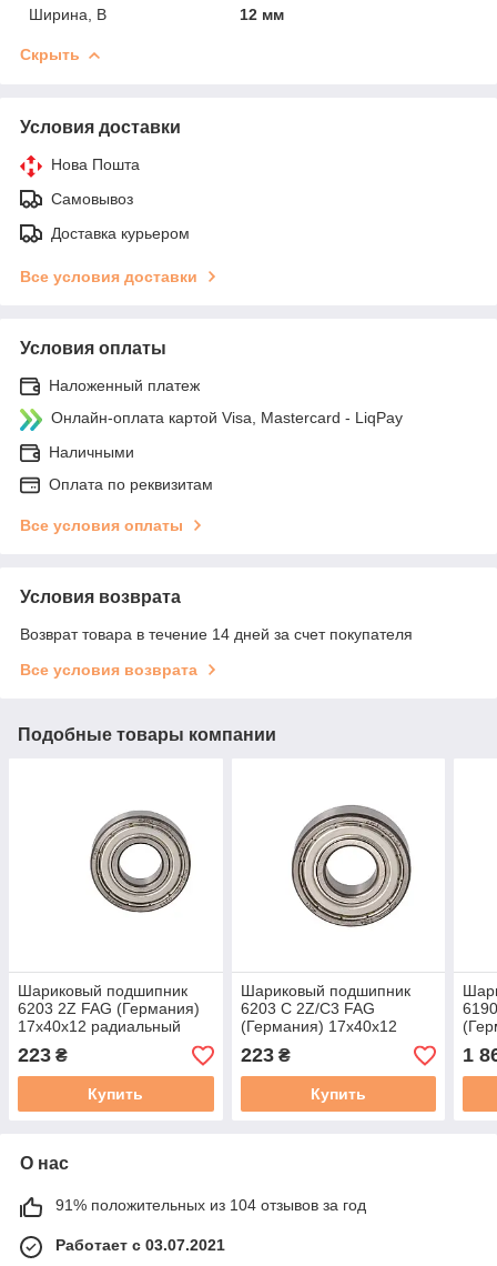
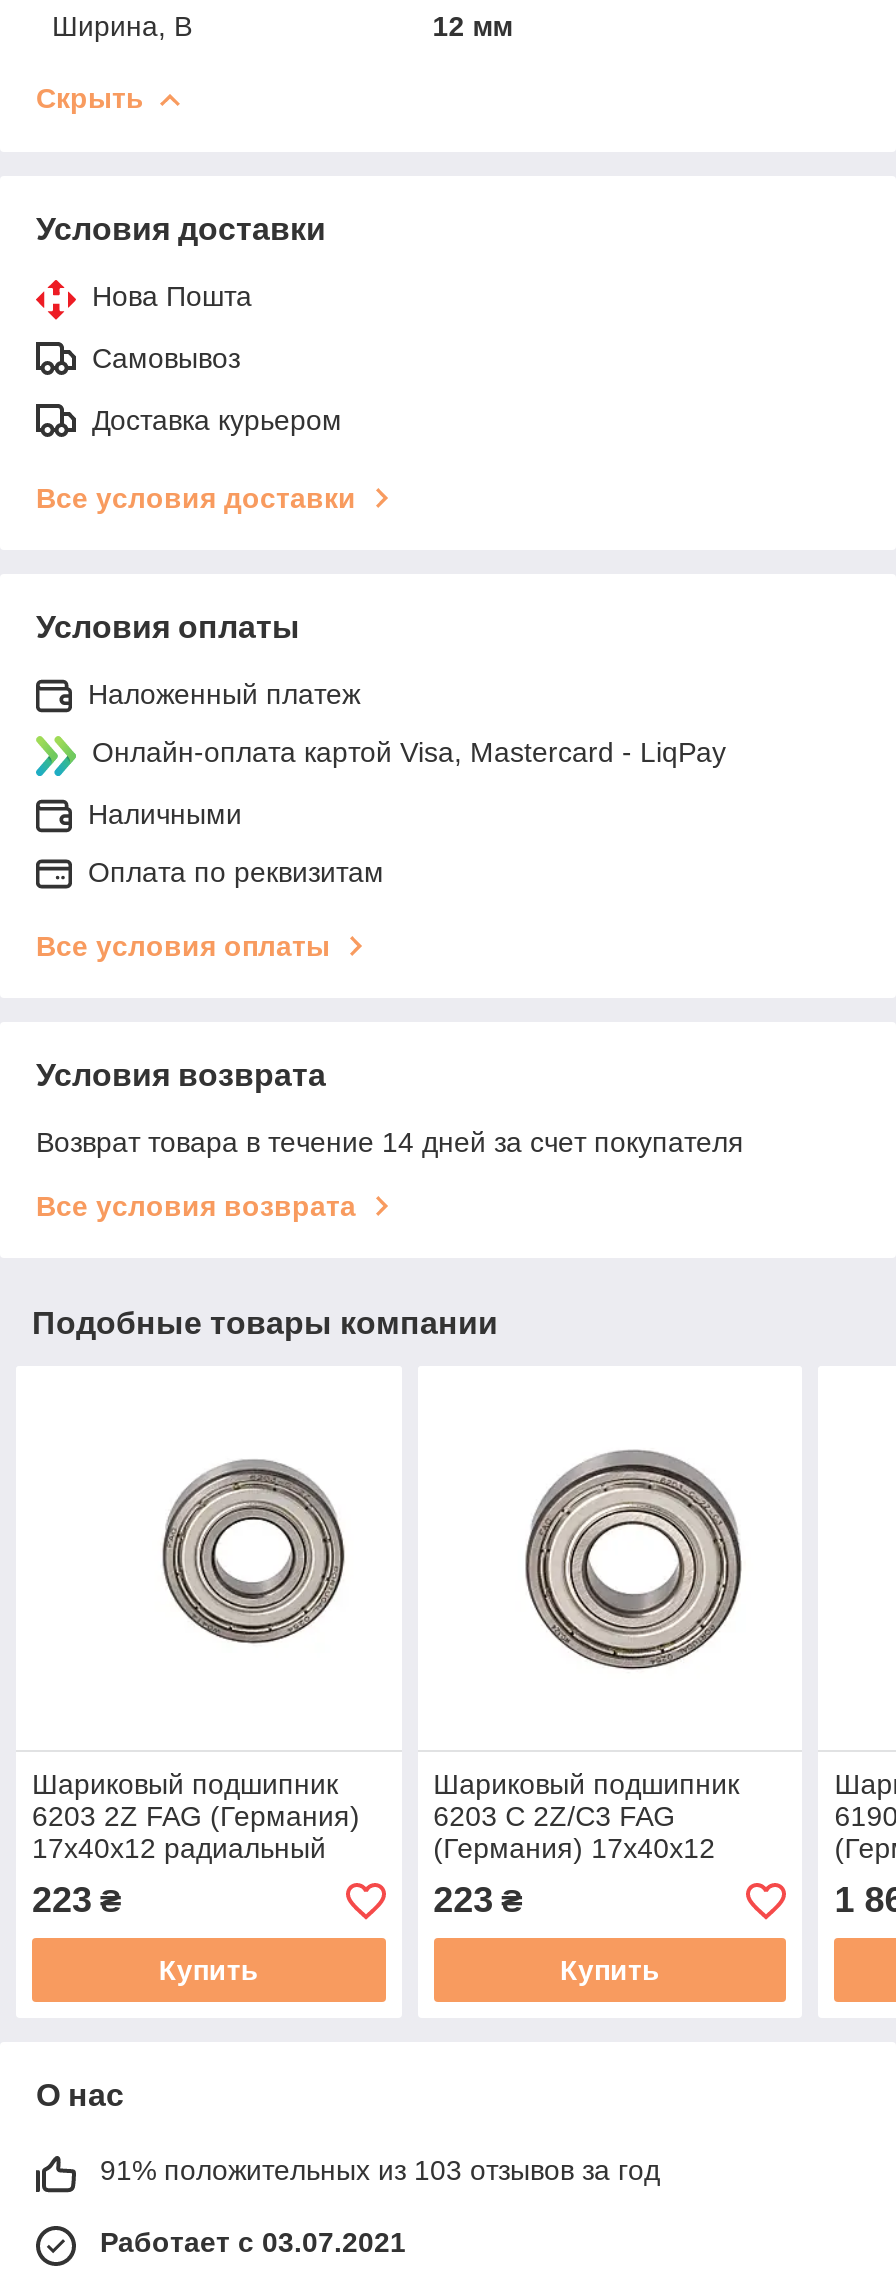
- 91% положительных из 104 отзывов за год
+ 91% положительных из 103 отзывов за год
